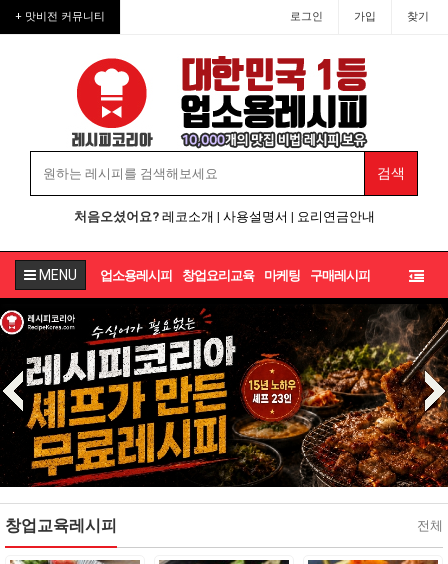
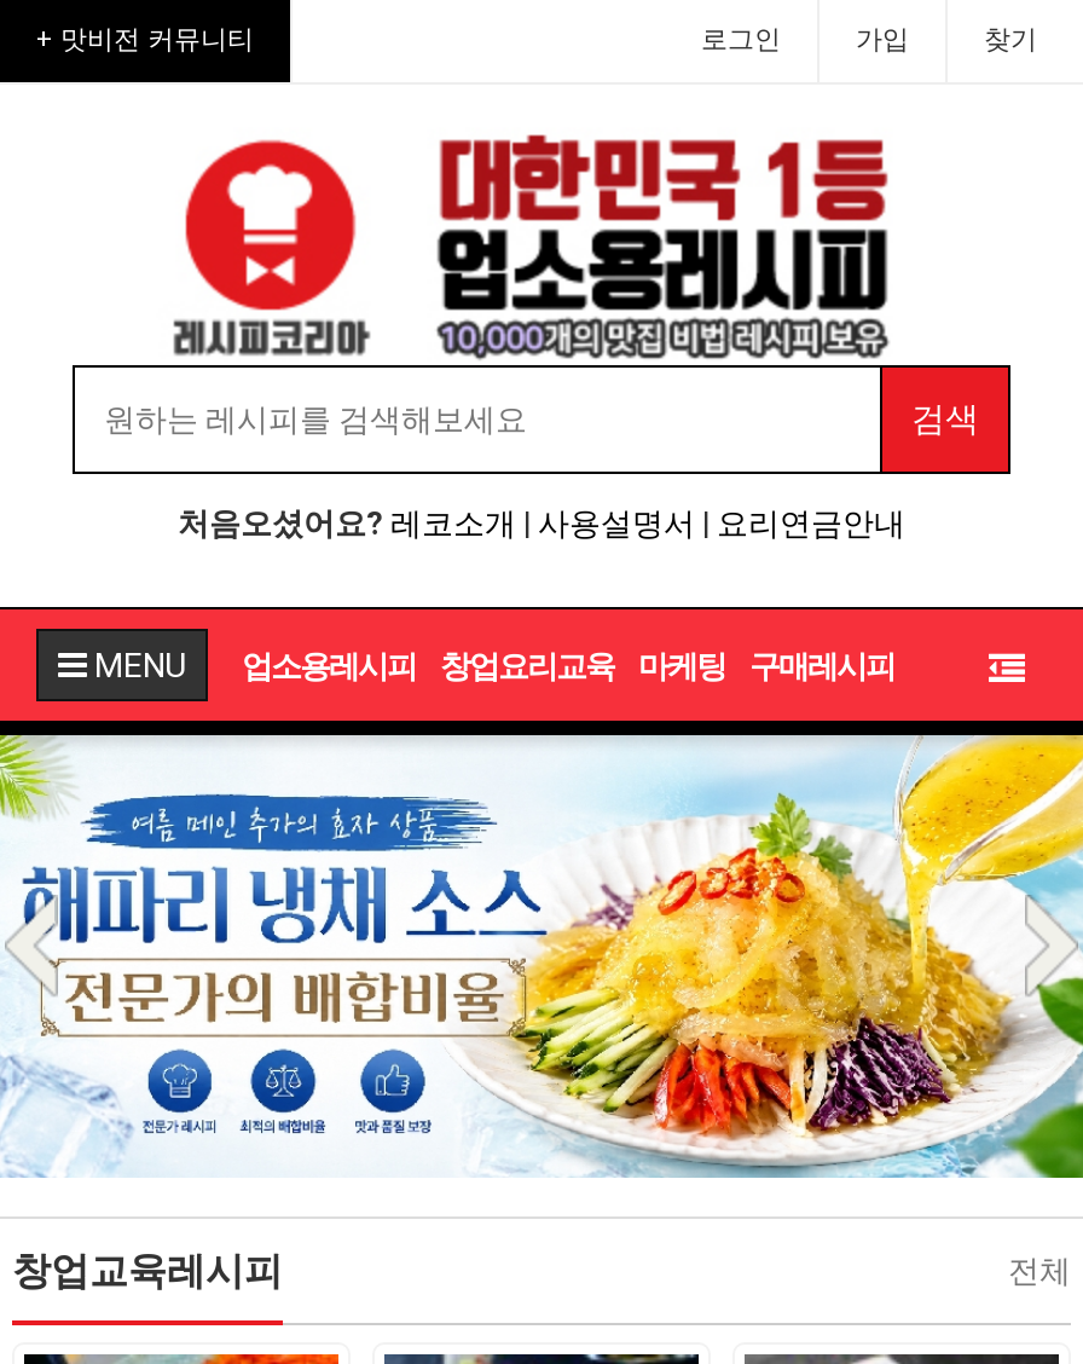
- [image]
+ [image]
